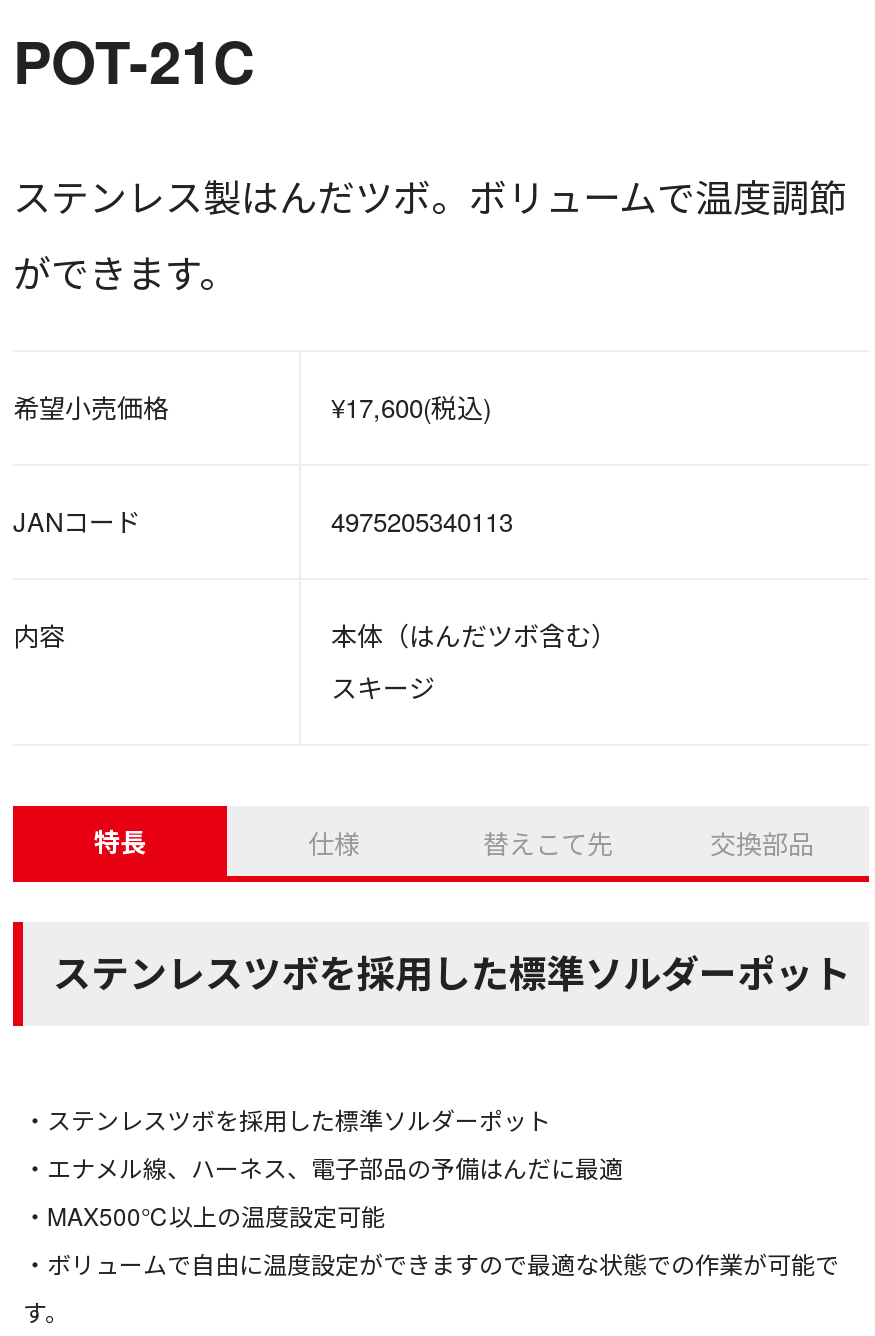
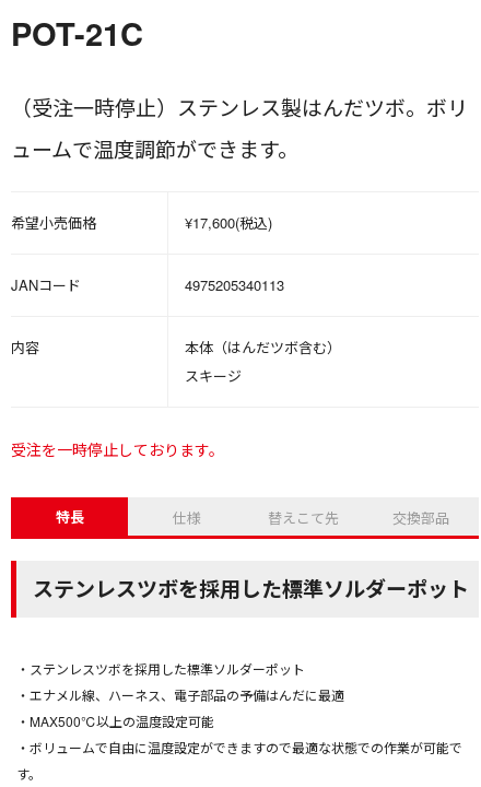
- ステンレス製はんだツボ。ボリュームで温度調節
- ができます。
+ （受注一時停止）ステンレス製はんだツボ。ボリ
+ ュームで温度調節ができます。

+ 受注を一時停止しております。
